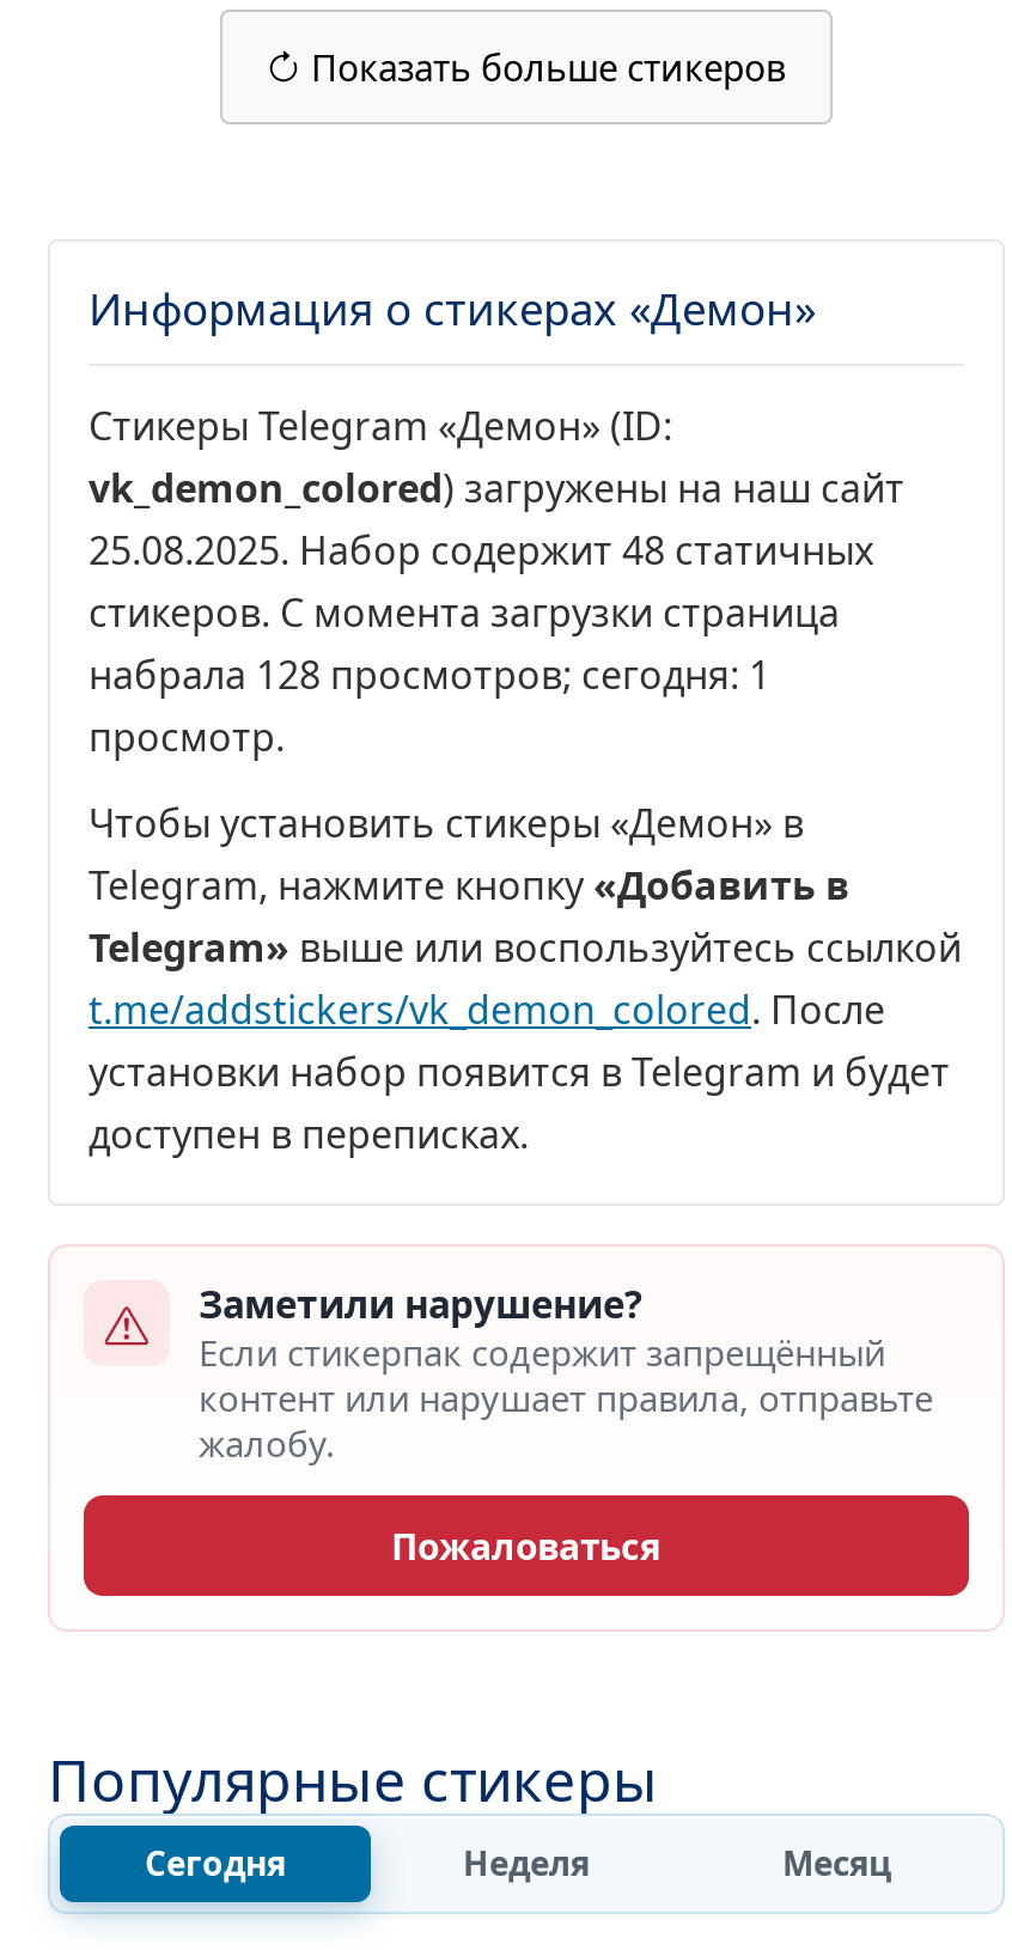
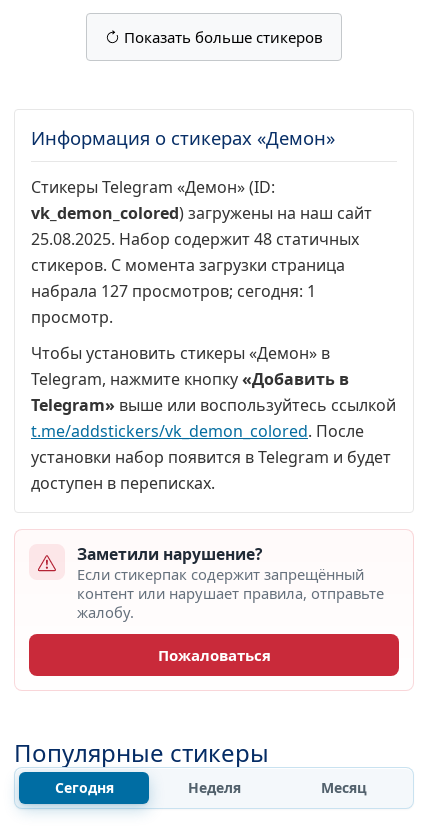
- набрала 128 просмотров; сегодня: 1
+ набрала 127 просмотров; сегодня: 1
